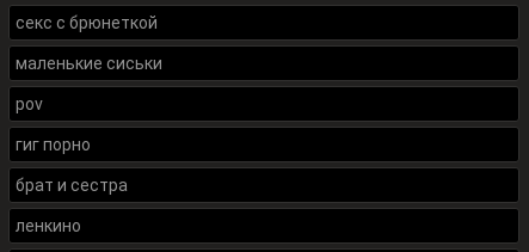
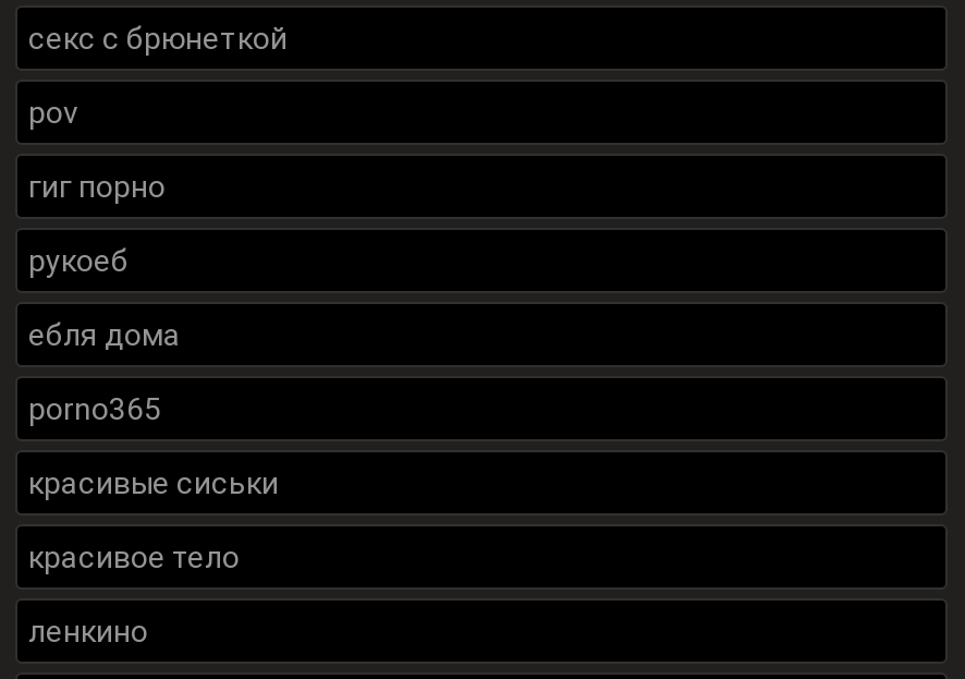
- маленькие сиськи

moved up: pov | гиг порно

- брат и сестра
+ рукоеб
+ ебля дома
+ porno365
+ красивые сиськи
+ красивое тело
